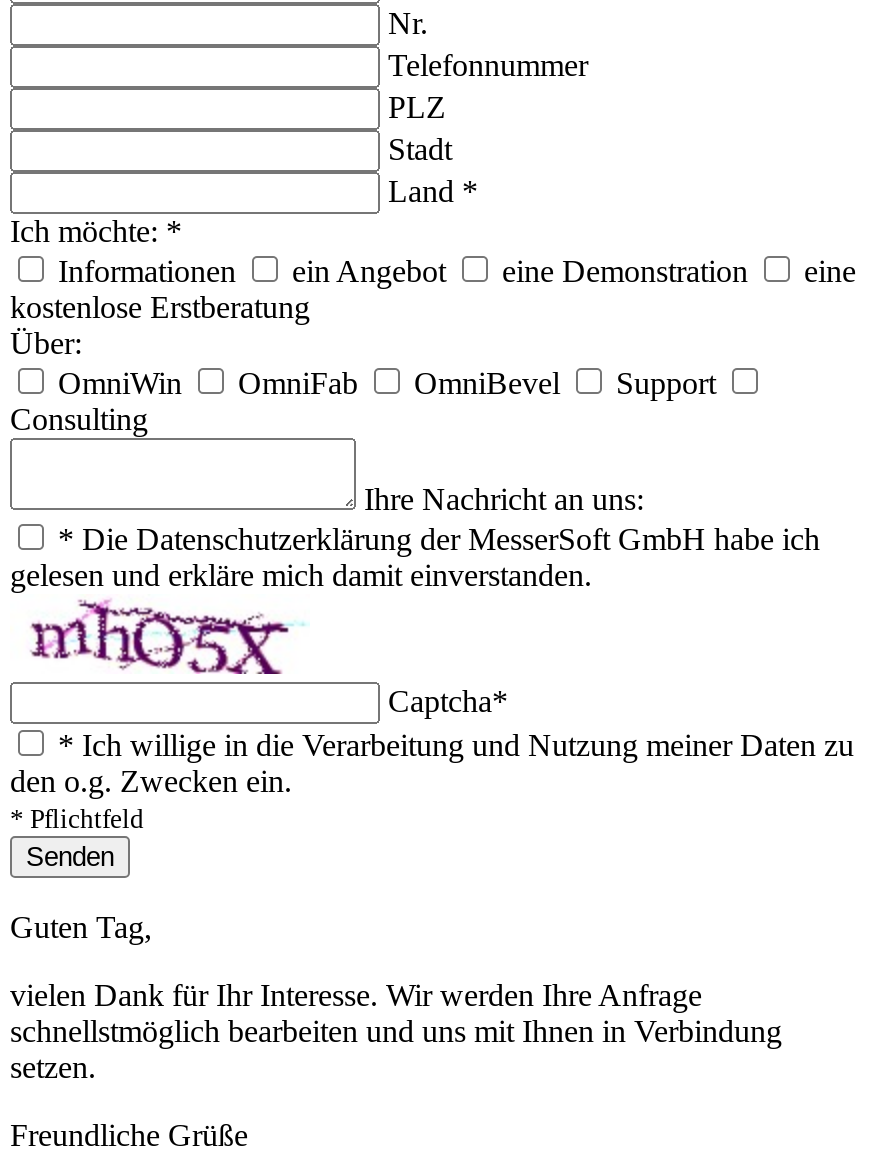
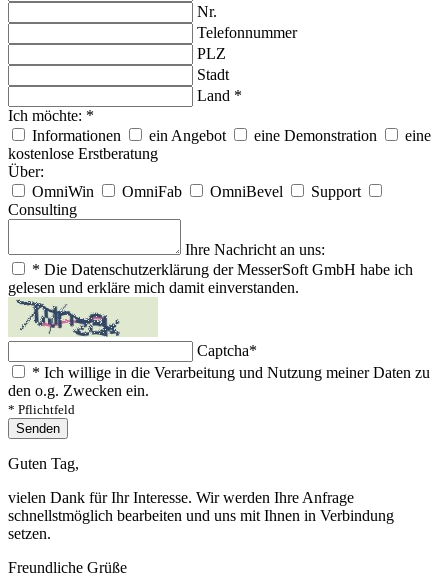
- [image]
+ [image]
